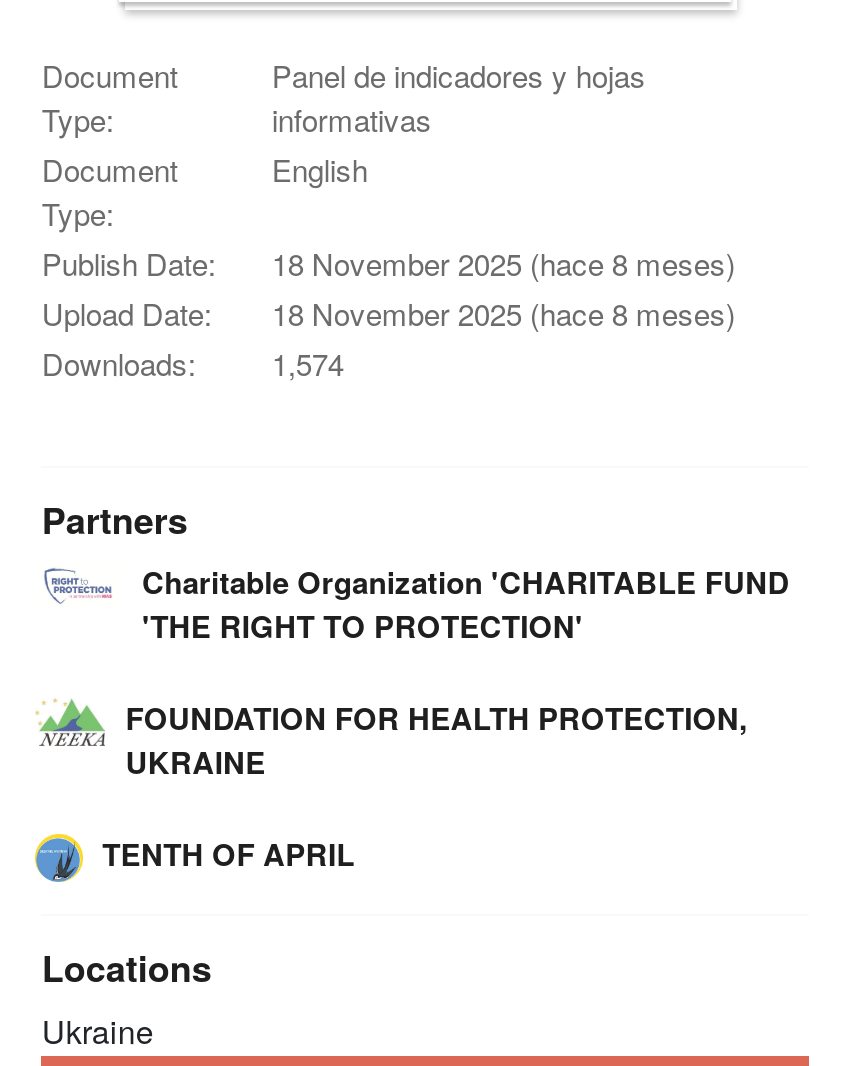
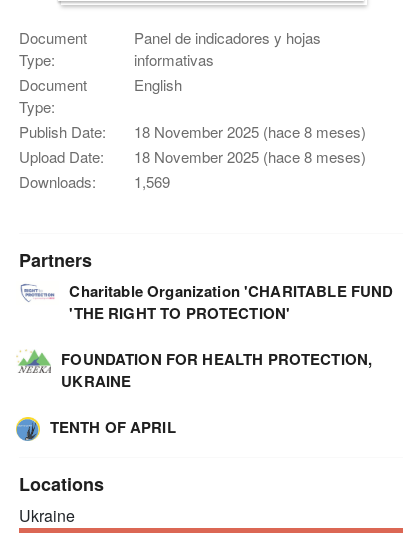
- Downloads: 1,574
+ Downloads: 1,569
